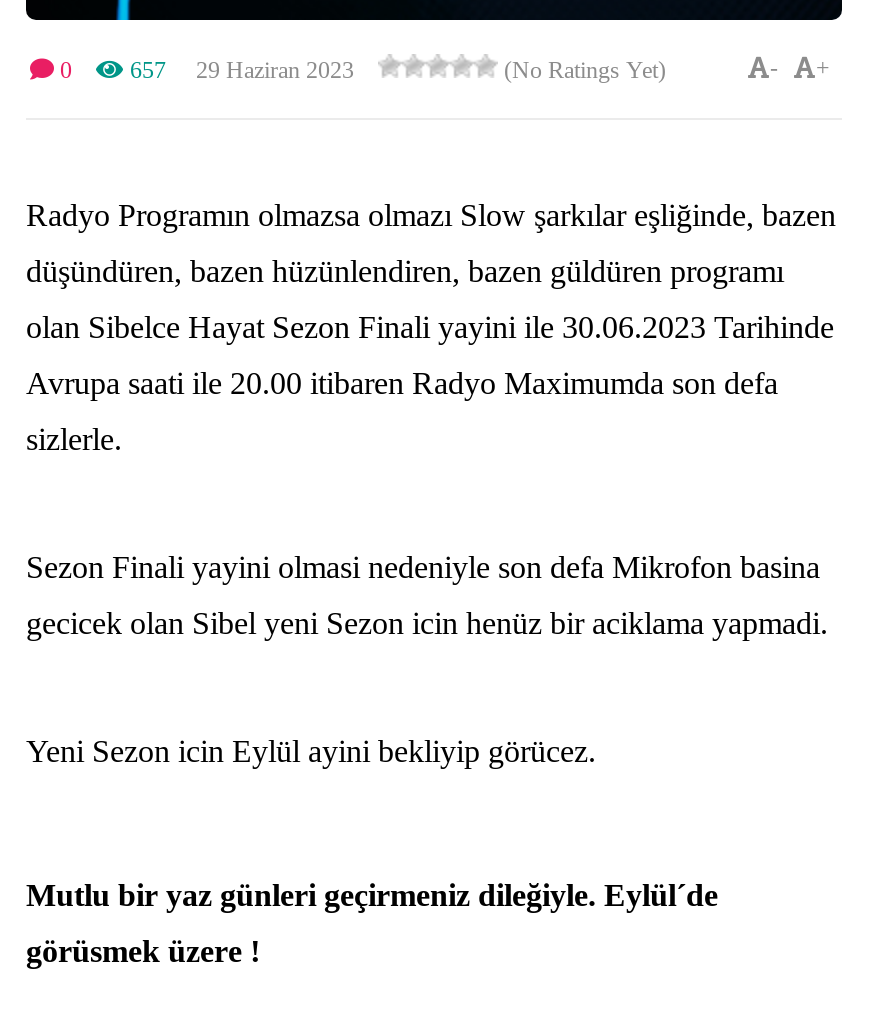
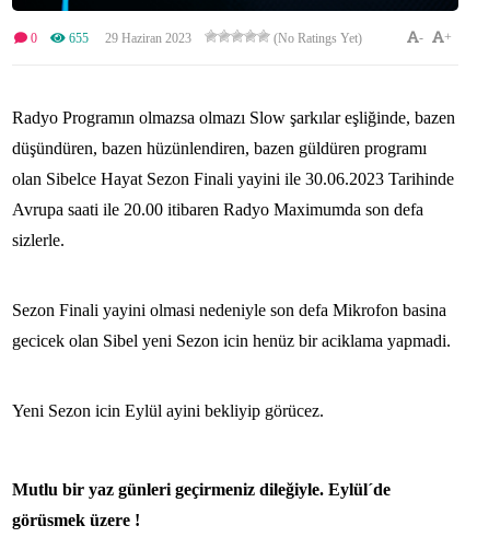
- 0 657 29 Haziran 2023
+ 0 655 29 Haziran 2023
